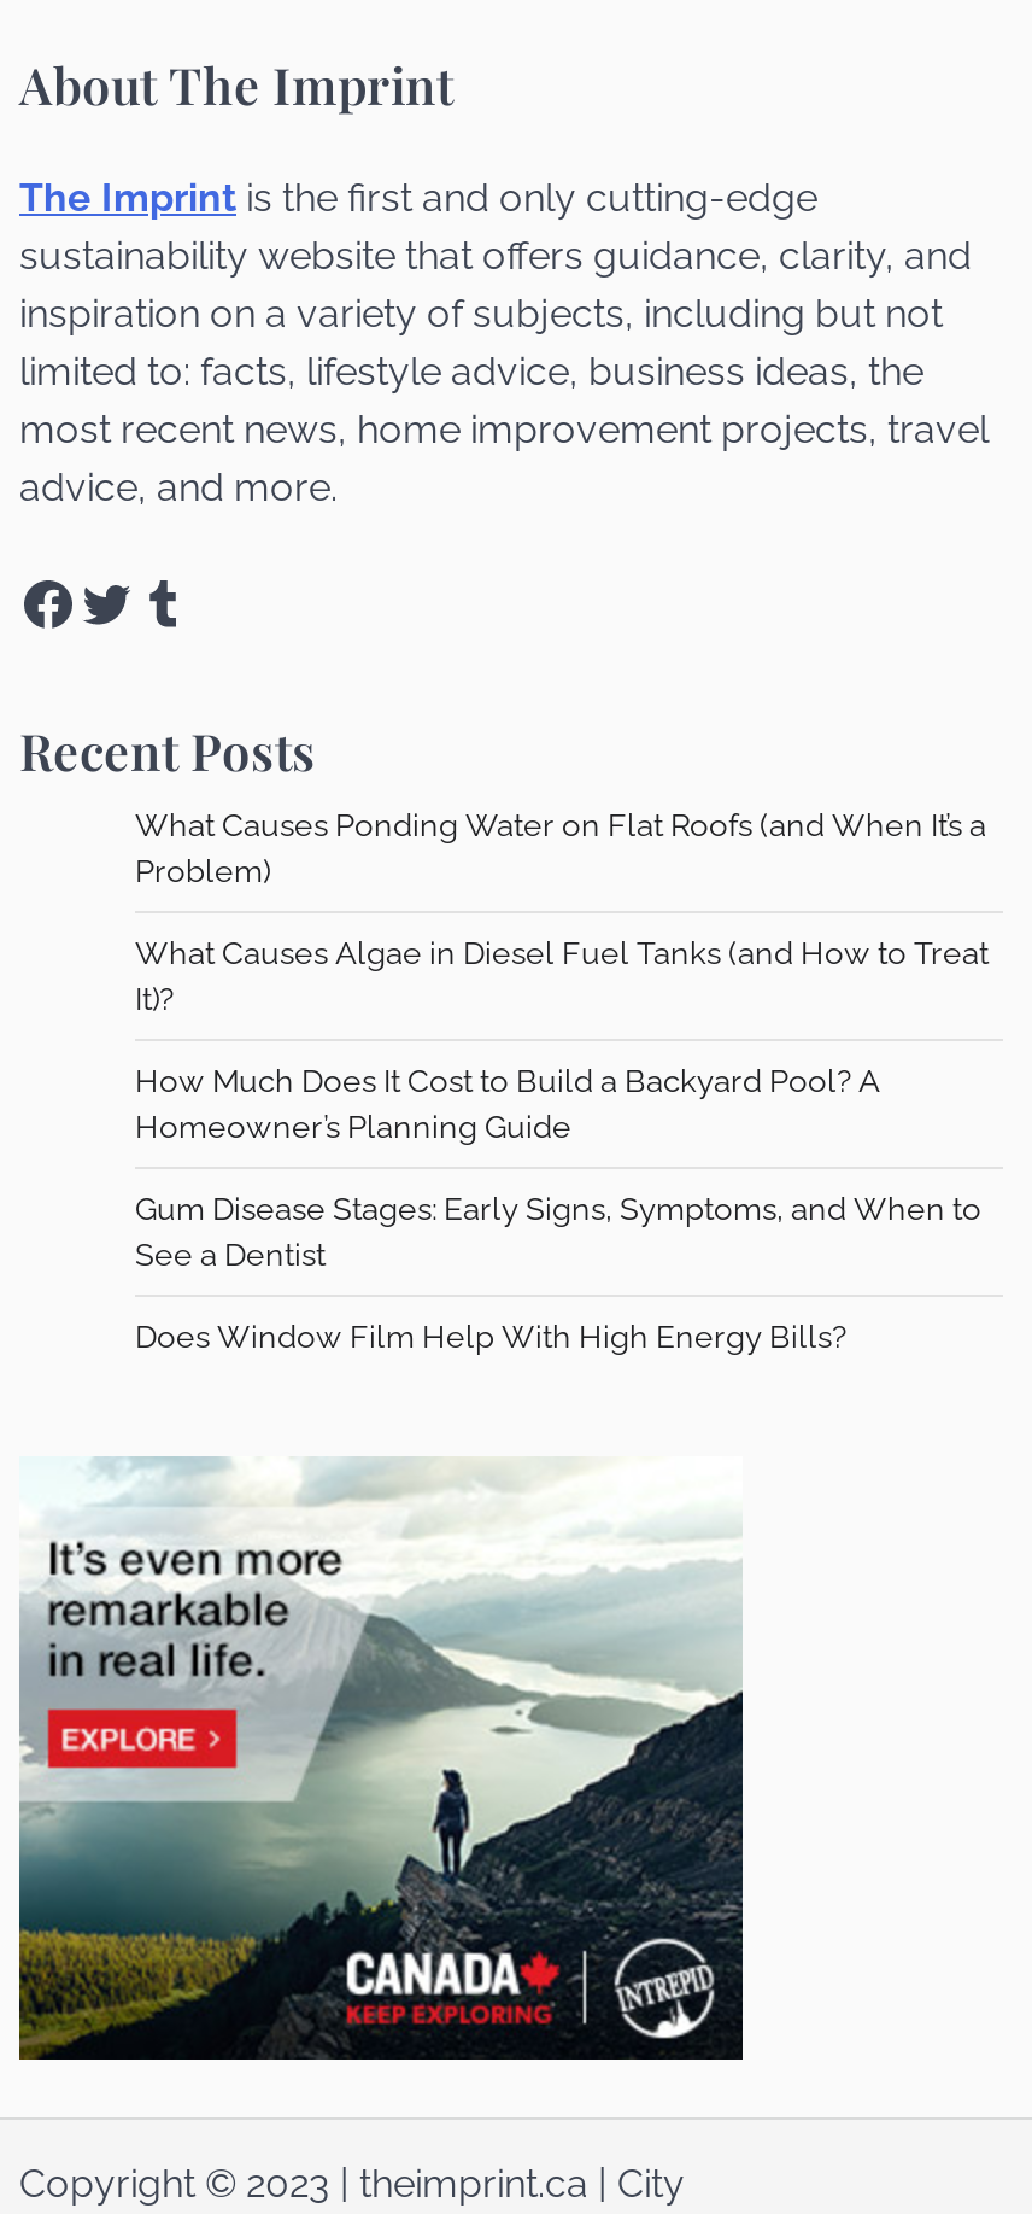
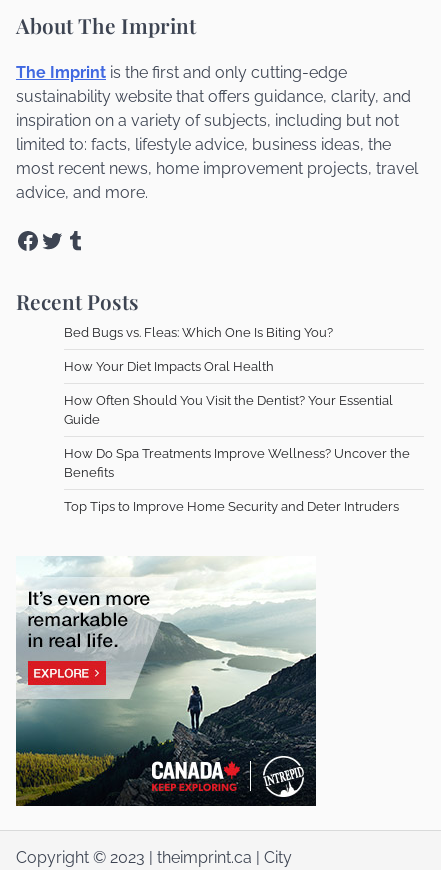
- What Causes Ponding Water on Flat Roofs (and When It’s a
- Problem)
+ Bed Bugs vs. Fleas: Which One Is Biting You?

- What Causes Algae in Diesel Fuel Tanks (and How to Treat
- It)?
+ How Your Diet Impacts Oral Health

- How Much Does It Cost to Build a Backyard Pool? A
- Homeowner’s Planning Guide
+ How Often Should You Visit the Dentist? Your Essential
+ Guide

- Gum Disease Stages: Early Signs, Symptoms, and When to
- See a Dentist
+ How Do Spa Treatments Improve Wellness? Uncover the
+ Benefits

- Does Window Film Help With High Energy Bills?
+ Top Tips to Improve Home Security and Deter Intruders
